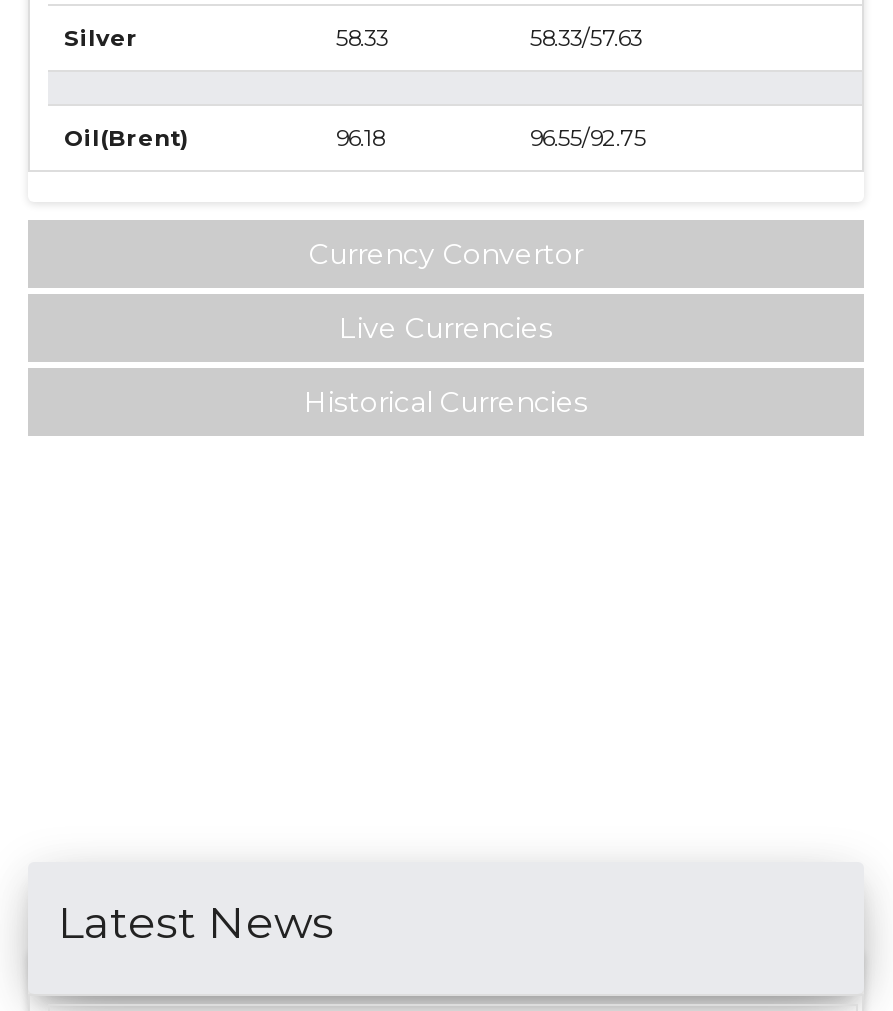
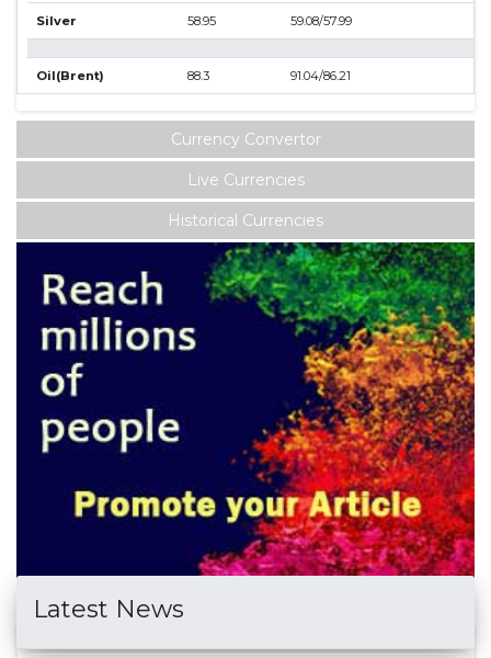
- 58.33
+ 58.95

- 58.33/57.63
+ 59.08/57.99

- 96.18
+ 88.3

- 96.55/92.75
+ 91.04/86.21

+ [image]
